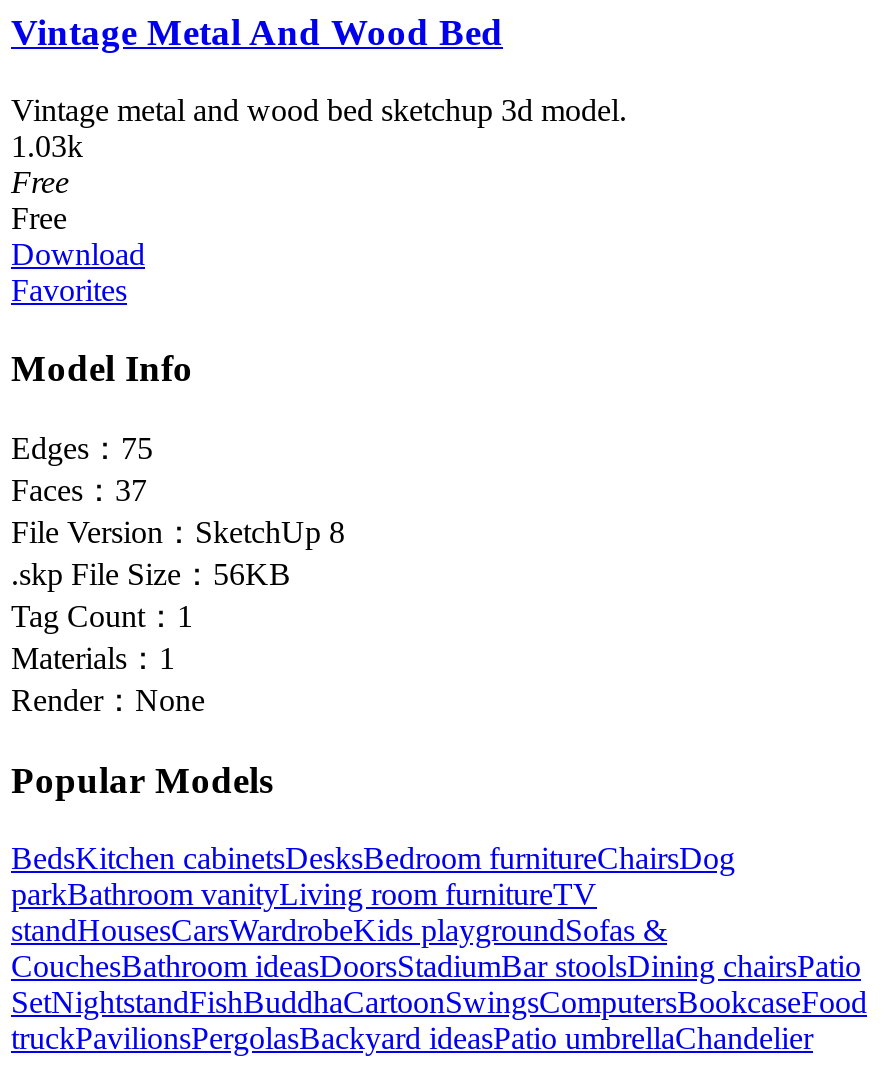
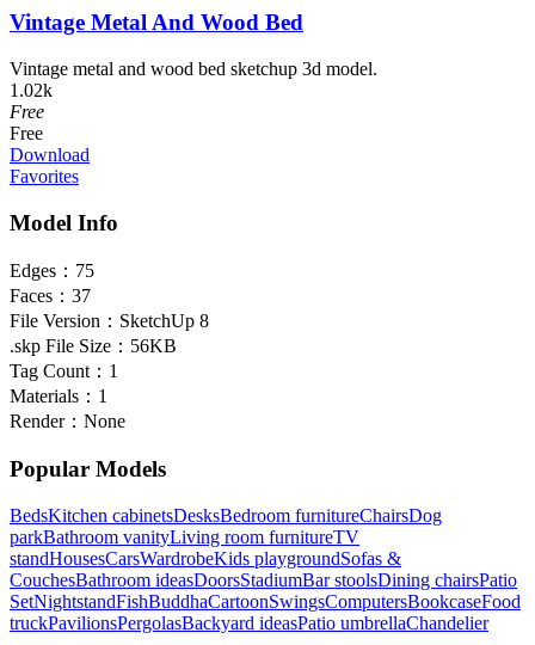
- 1.03k
+ 1.02k
